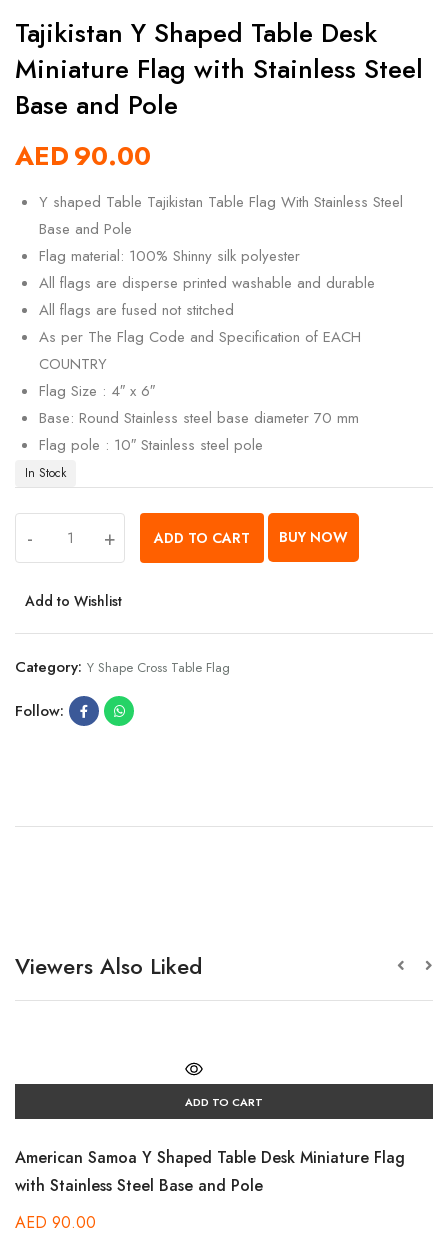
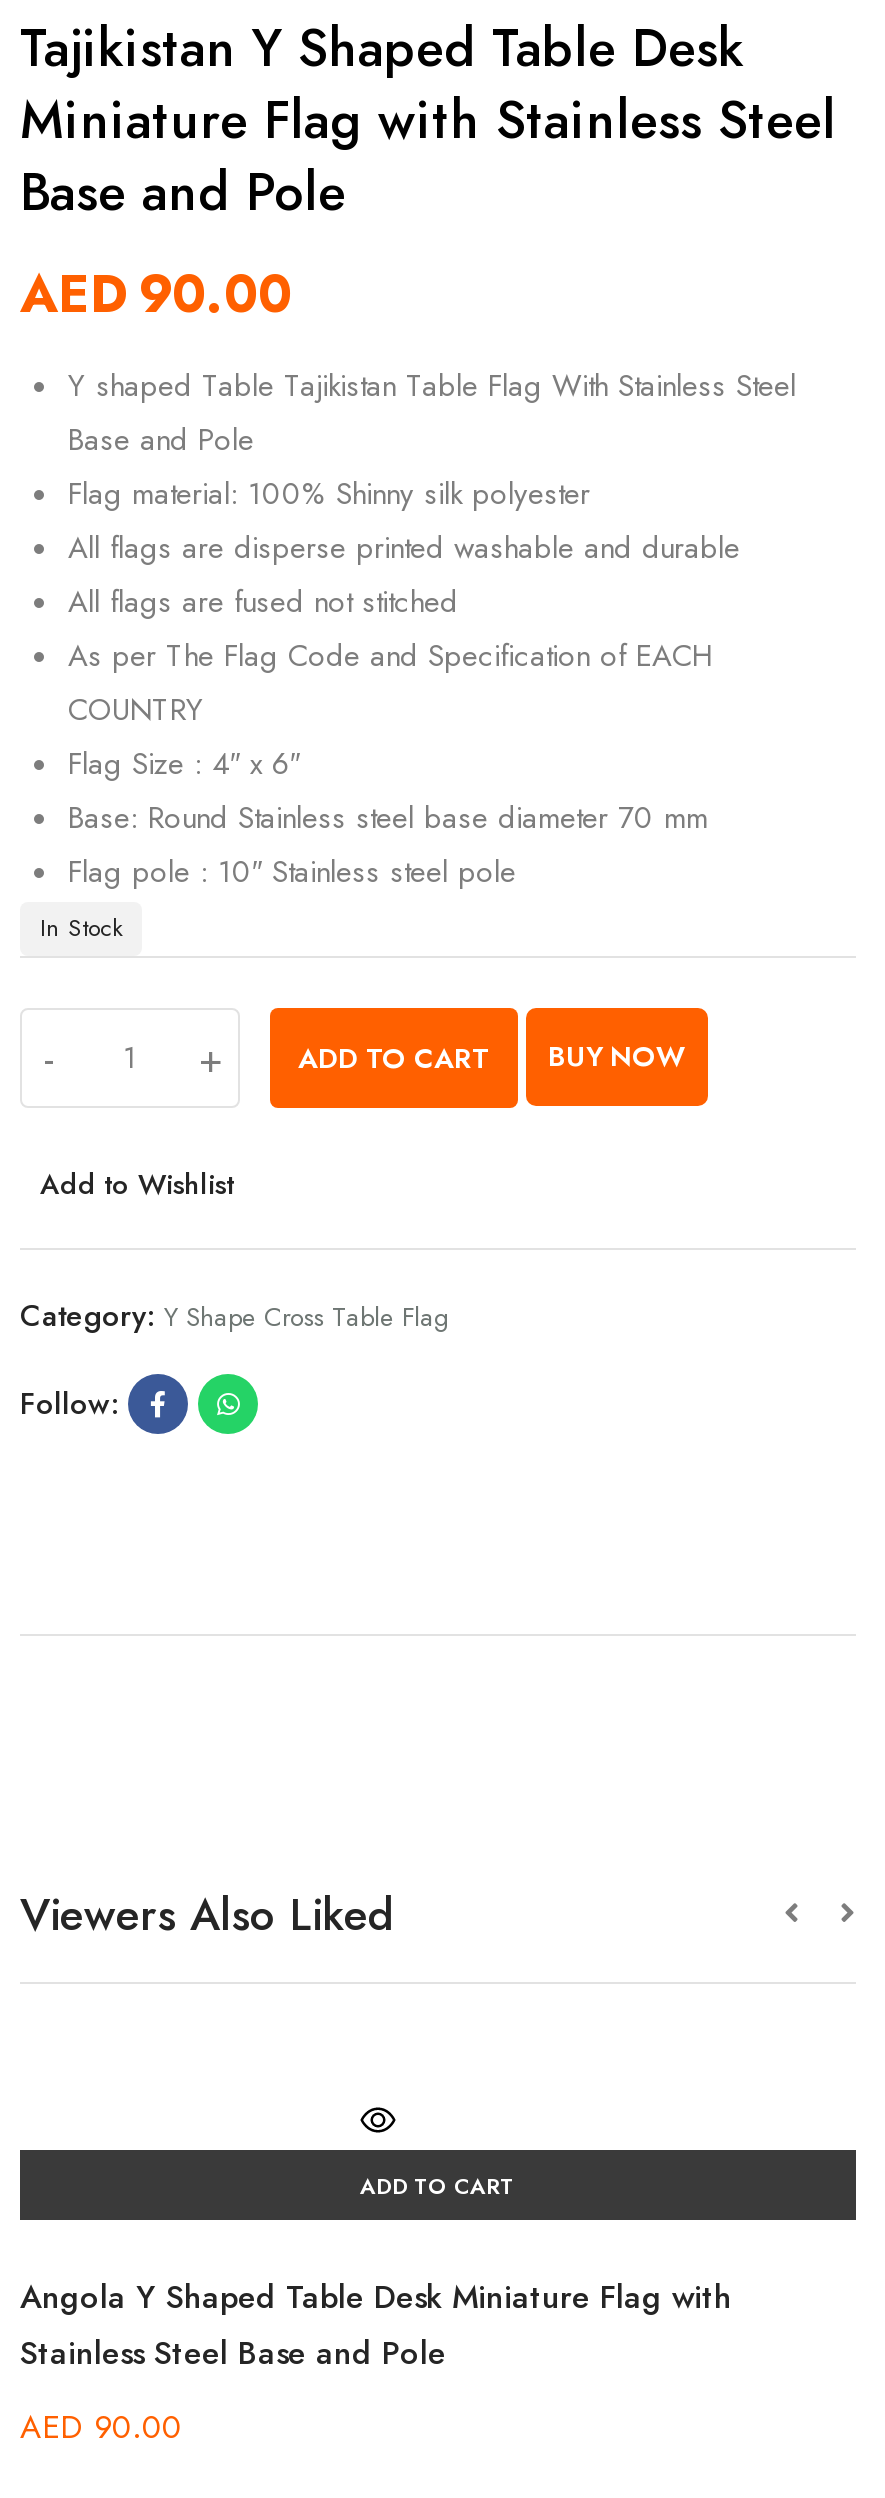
- American Samoa Y Shaped Table Desk Miniature Flag
- with Stainless Steel Base and Pole
+ Angola Y Shaped Table Desk Miniature Flag with
+ Stainless Steel Base and Pole
